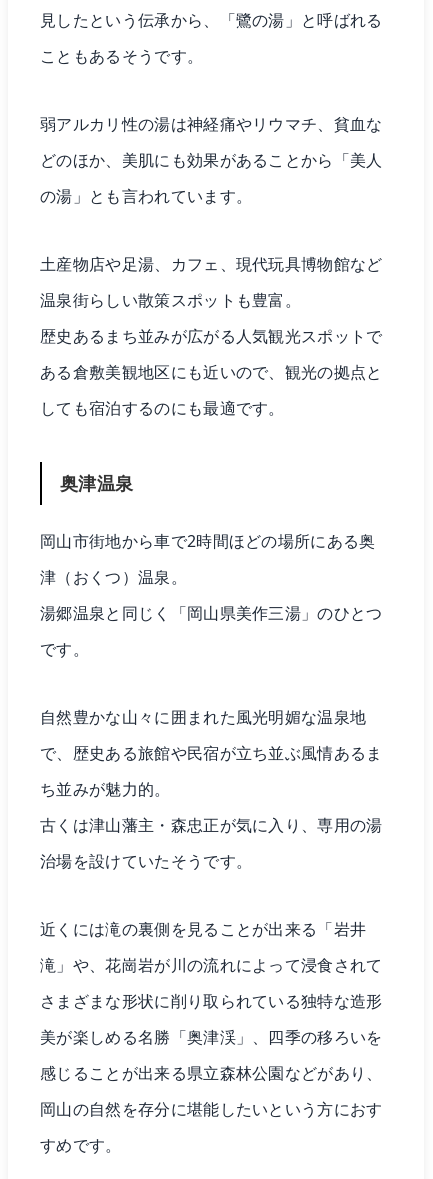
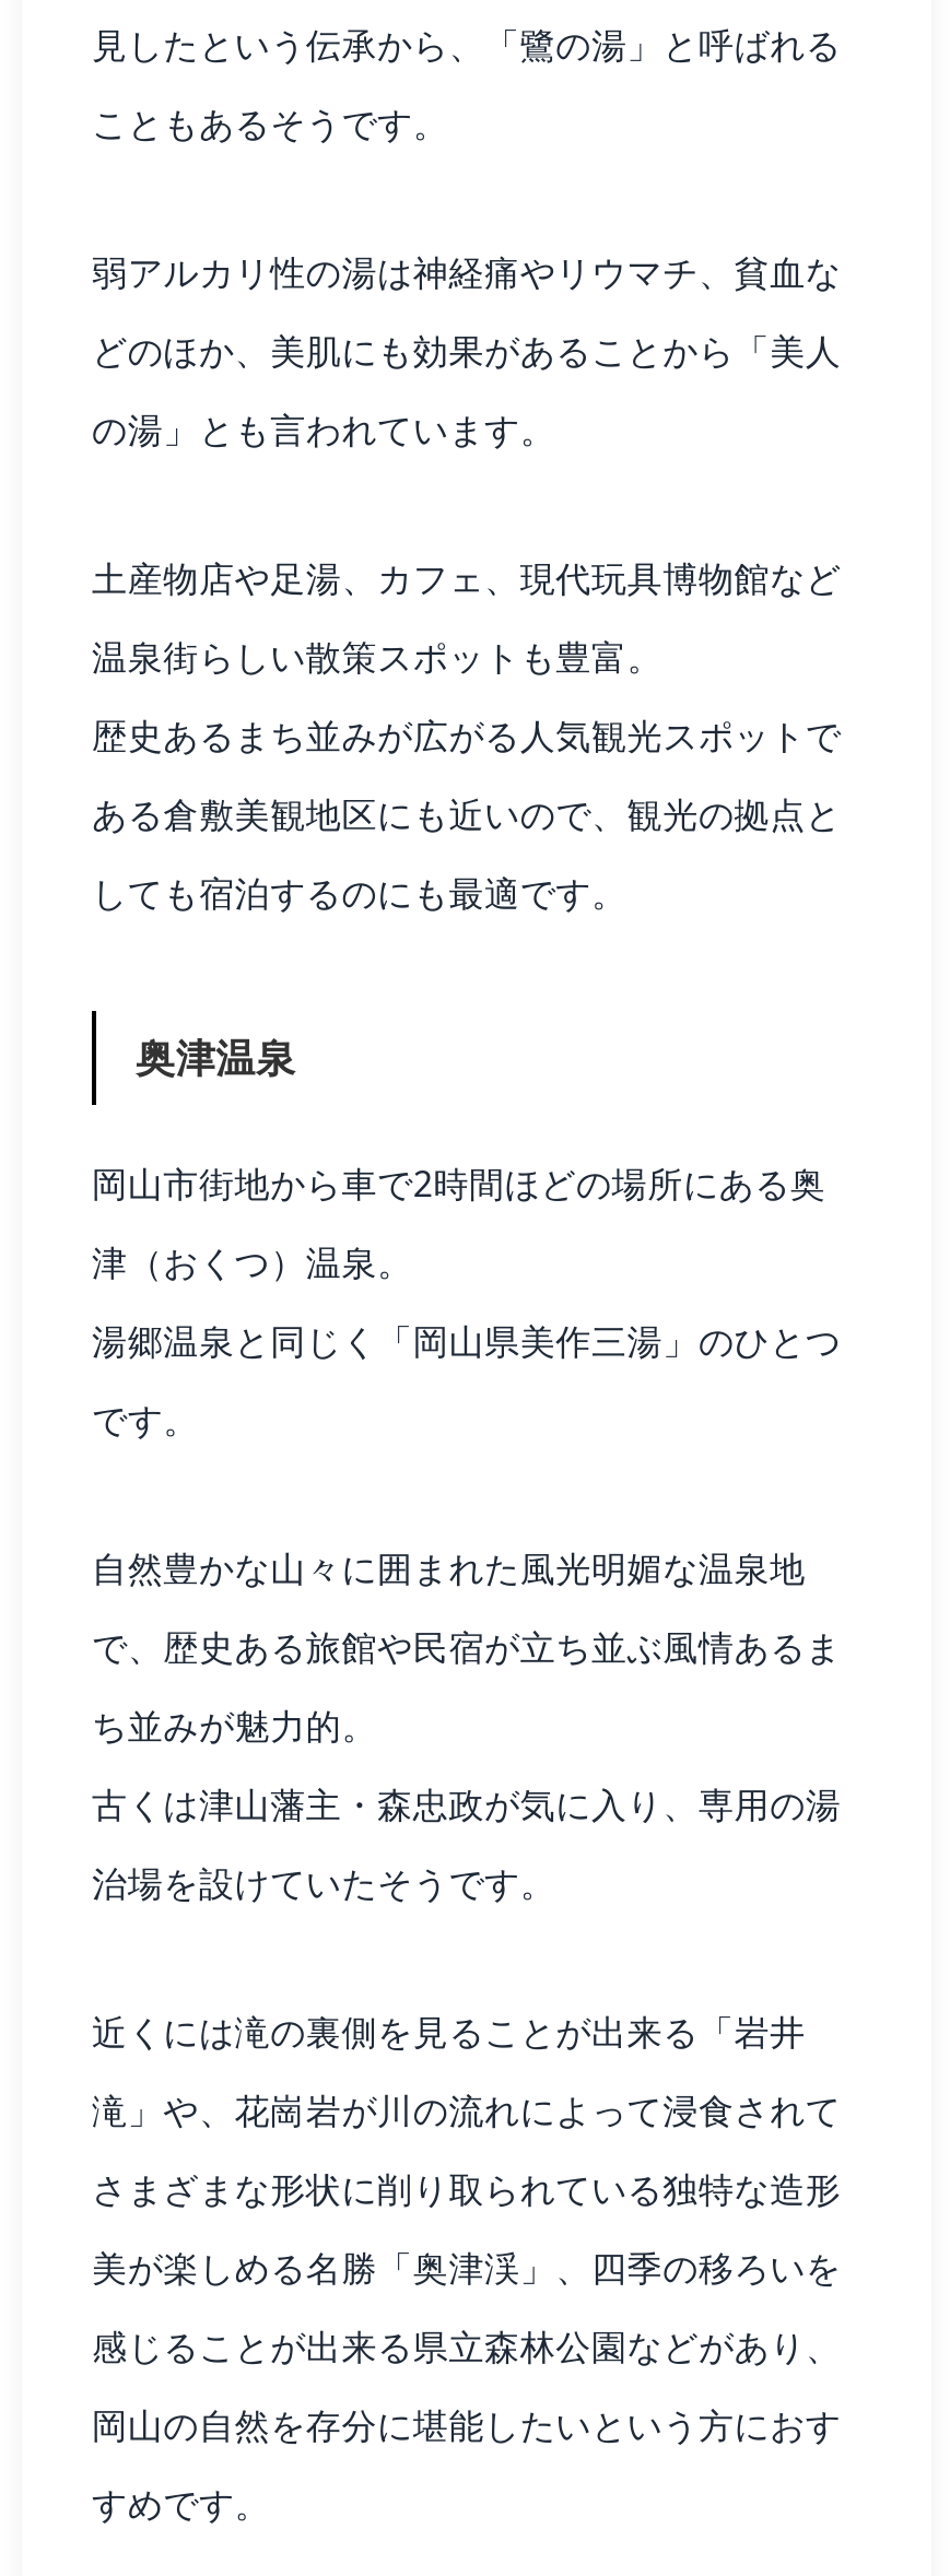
- 古くは津山藩主・森忠正が気に入り、専用の湯
+ 古くは津山藩主・森忠政が気に入り、専用の湯
